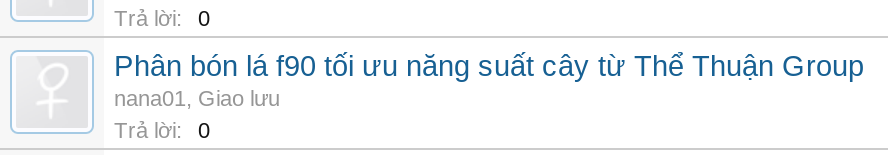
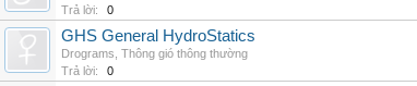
- Phân bón lá f90 tối ưu năng suất cây từ Thể Thuận Group
- nana01, Giao lưu
+ GHS General HydroStatics
+ Drograms, Thông gió thông thường
